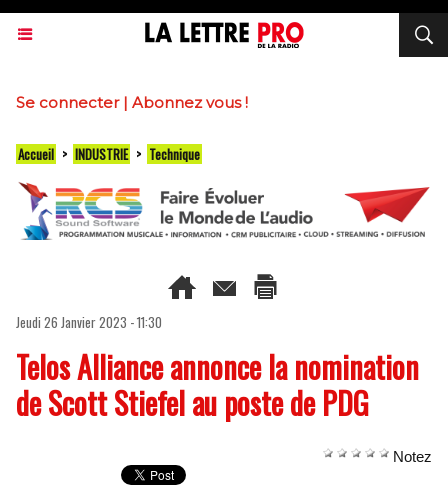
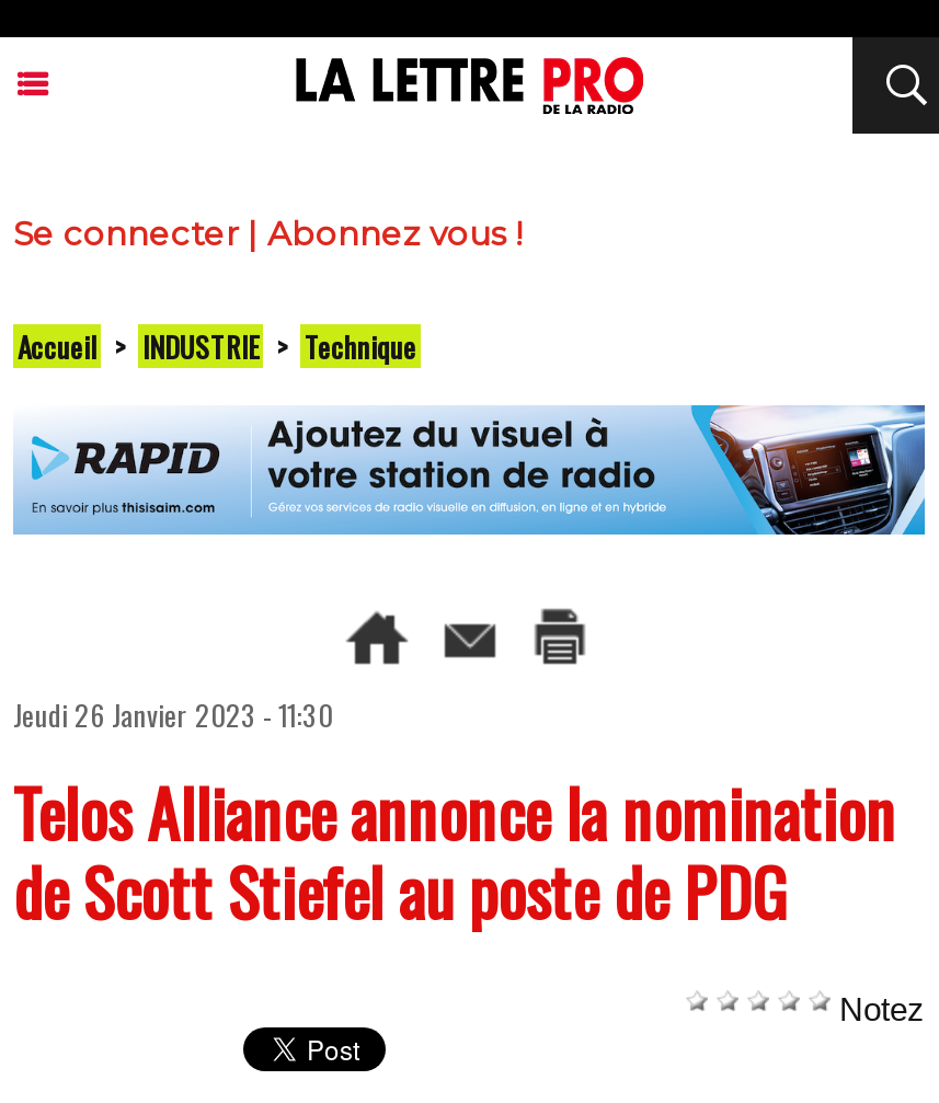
- [image]
+ [image]
